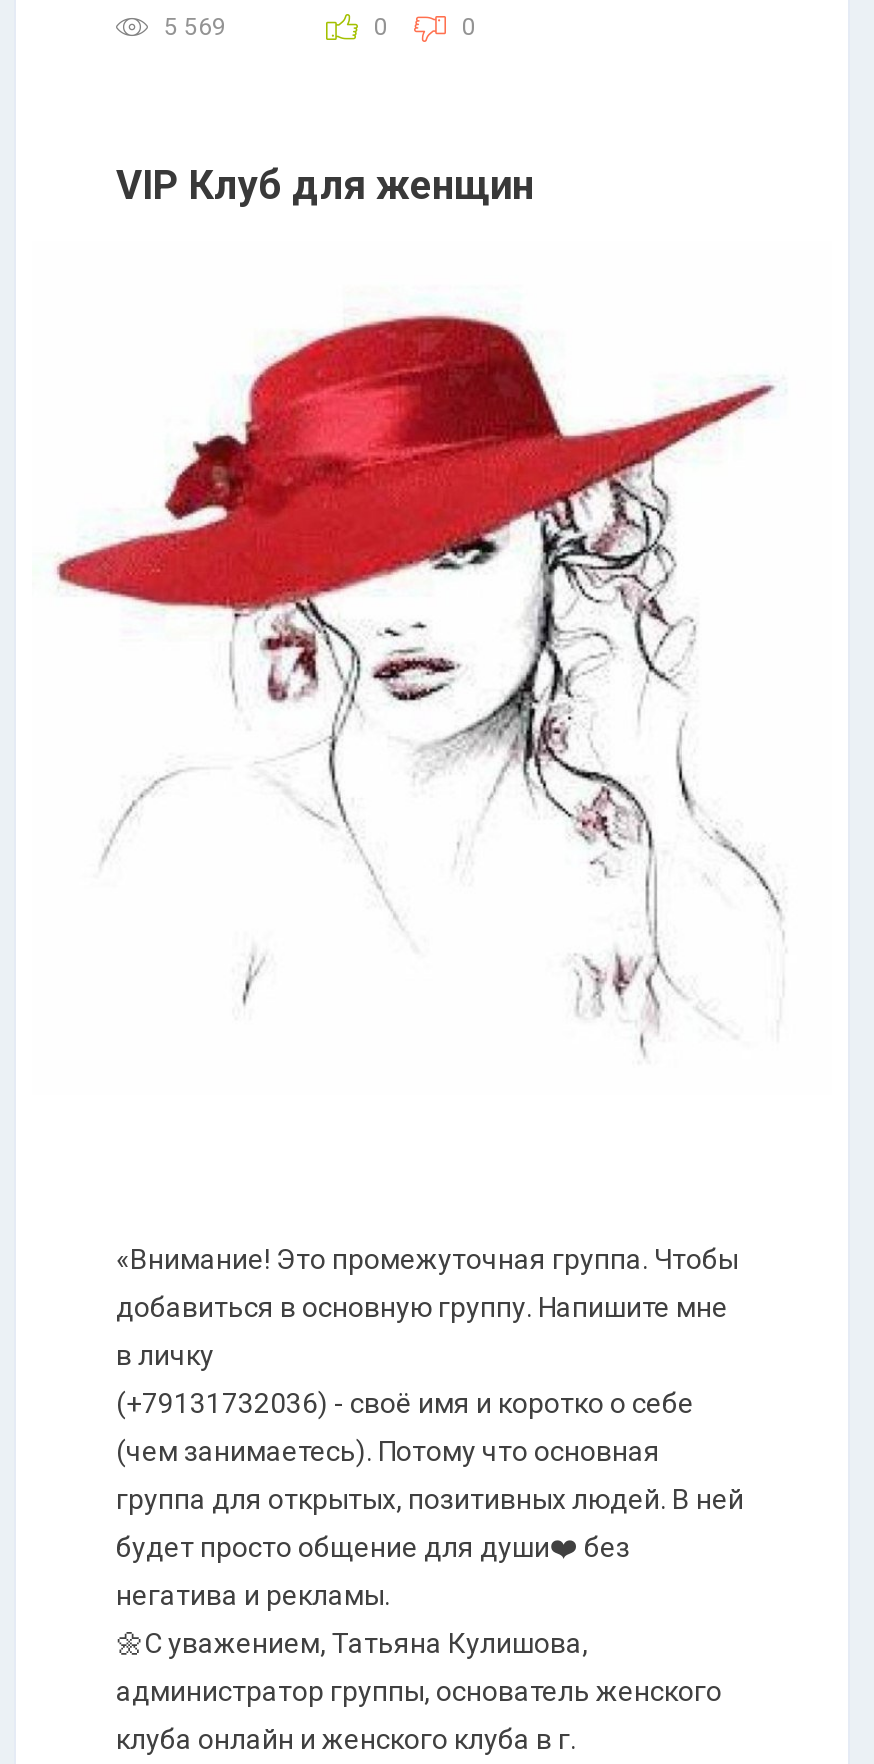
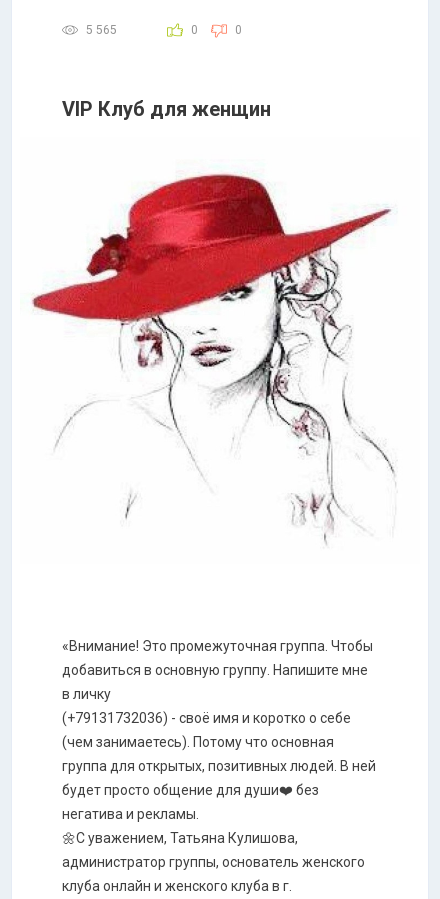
- 5 569
+ 5 565
